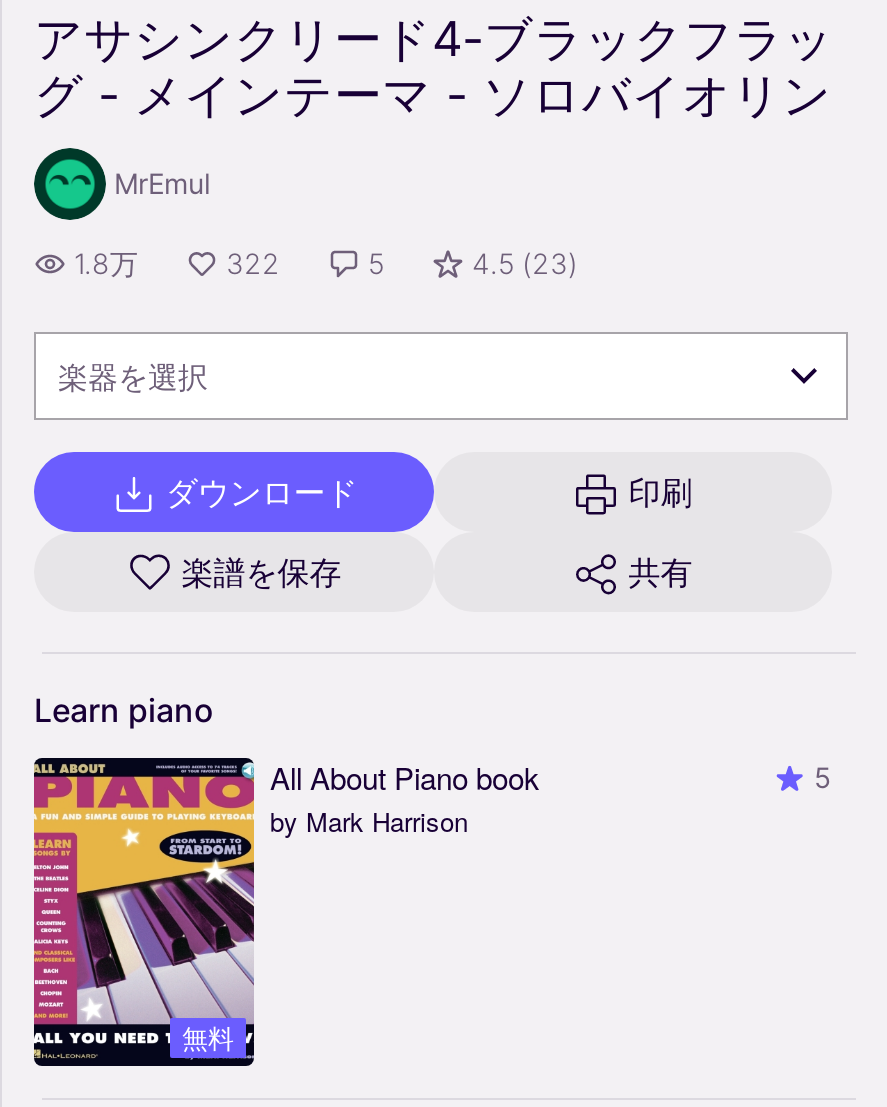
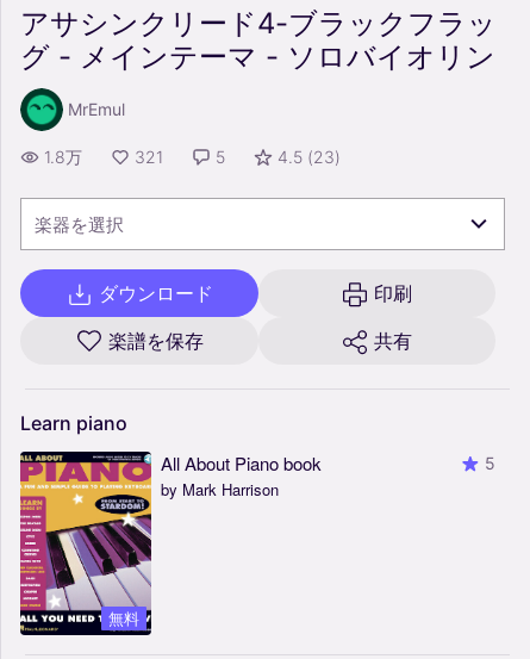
- 322
+ 321
